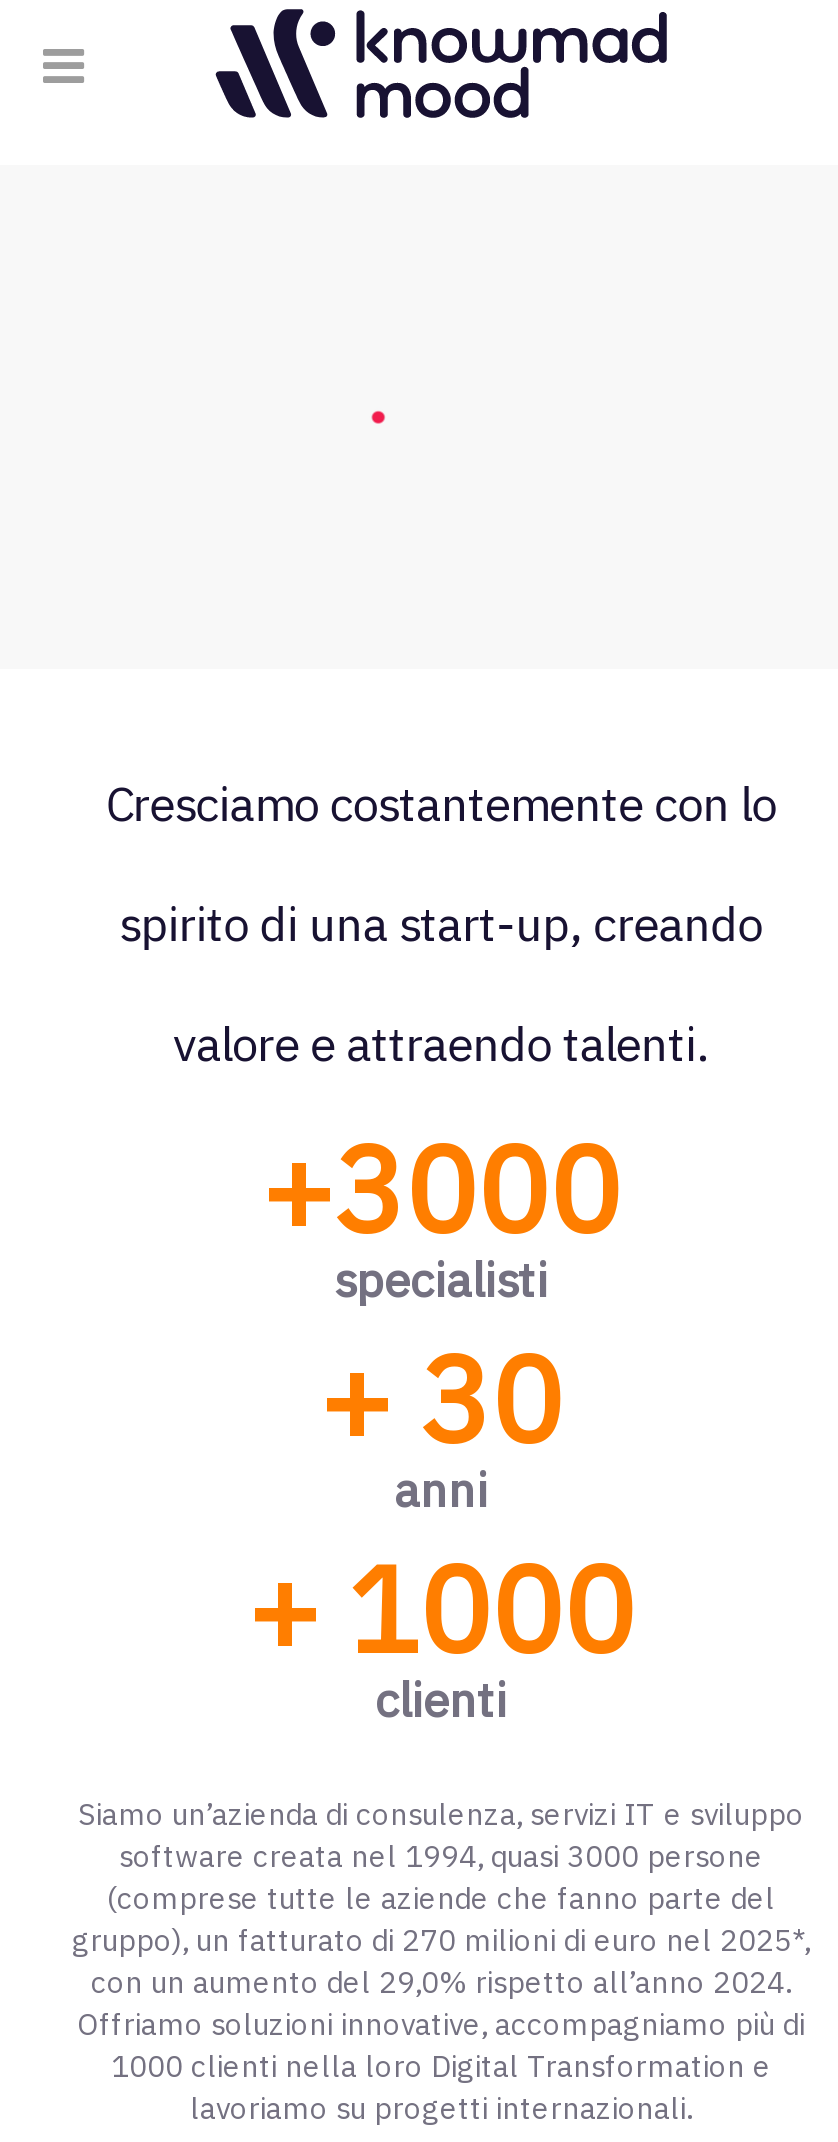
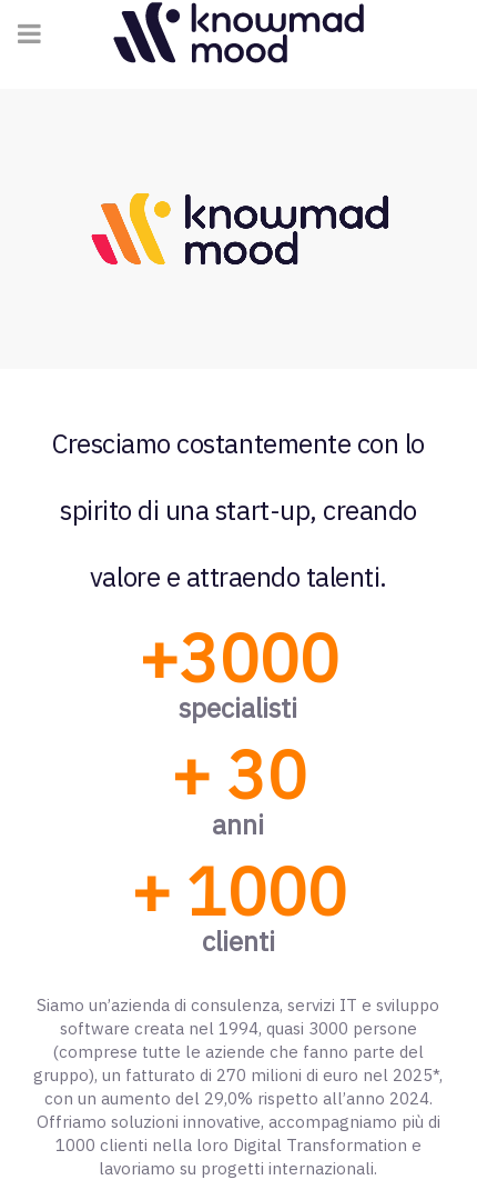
+ [image]

+ [image]
